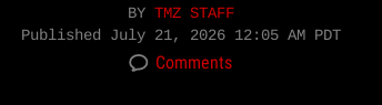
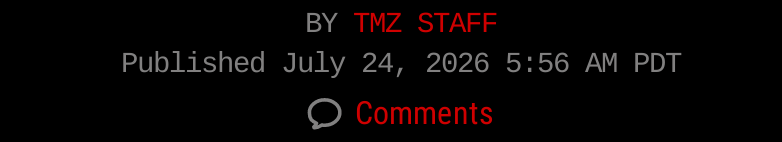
- Published July 21, 2026 12:05 AM PDT
+ Published July 24, 2026 5:56 AM PDT
